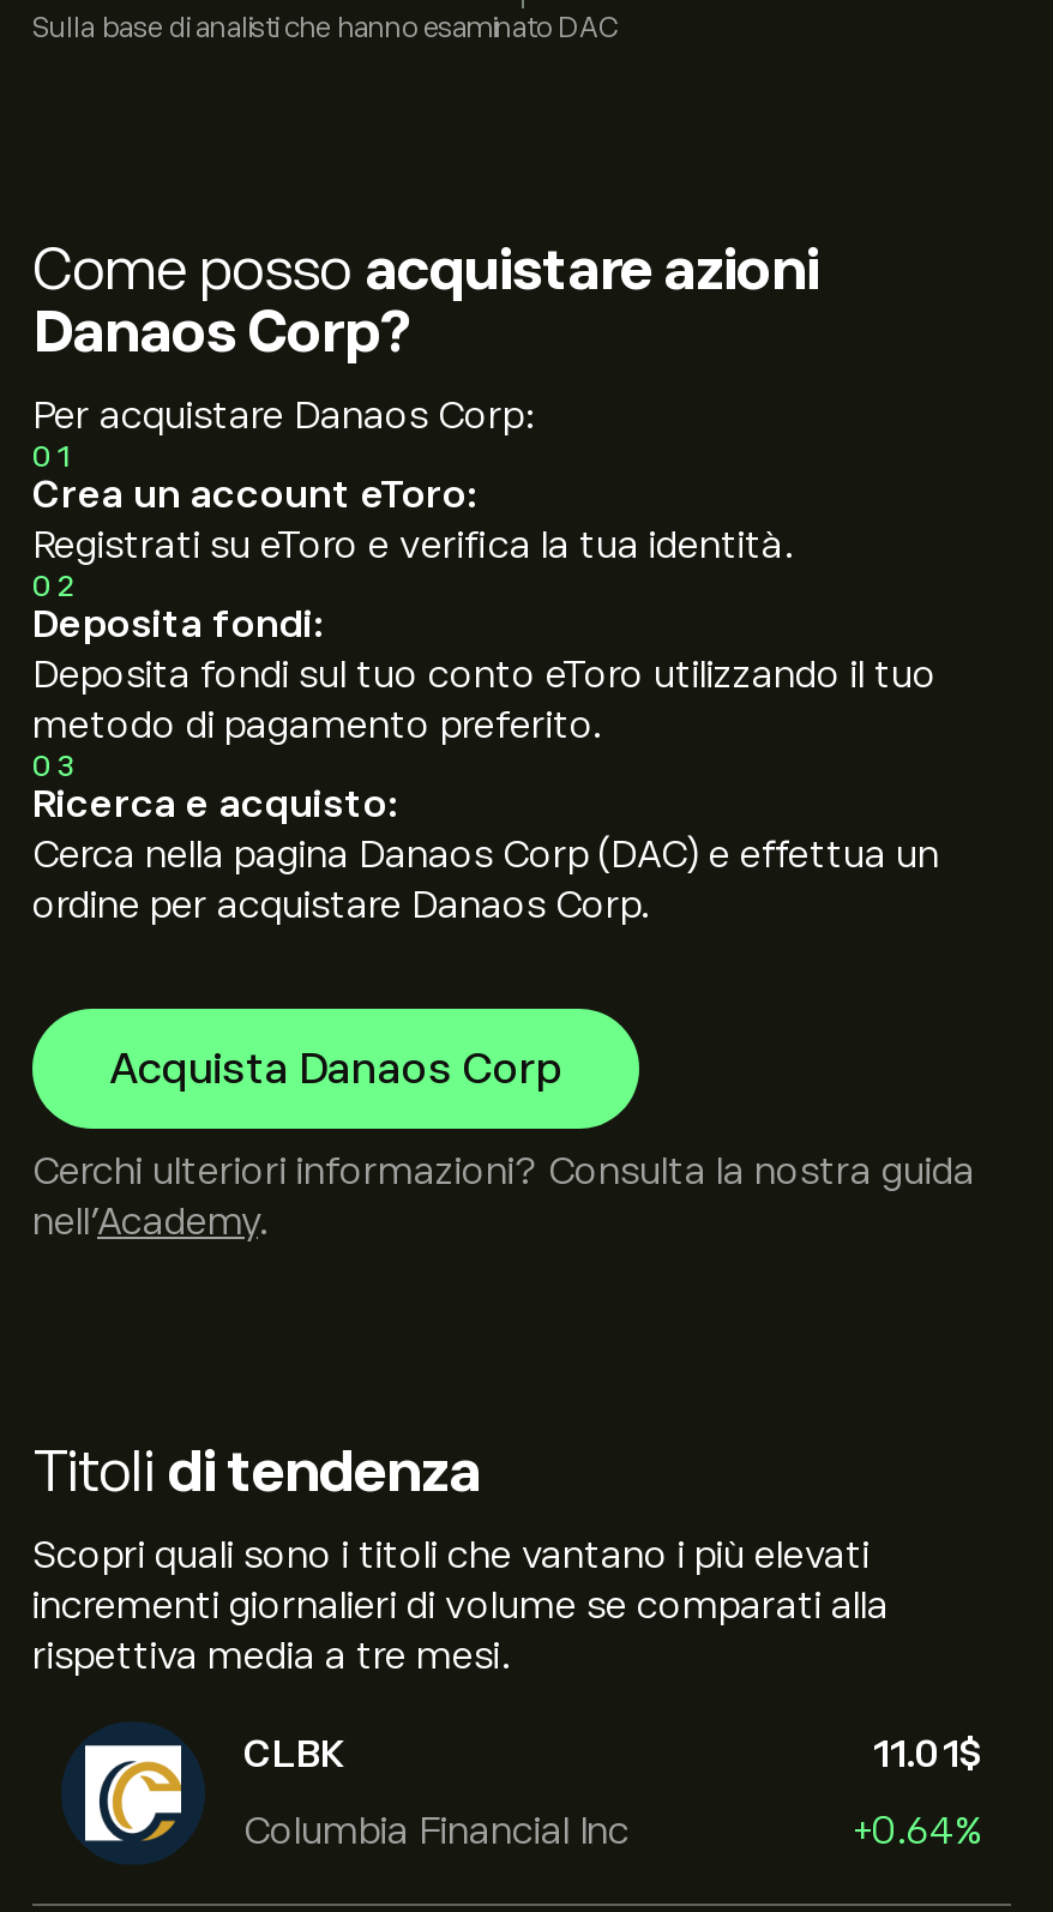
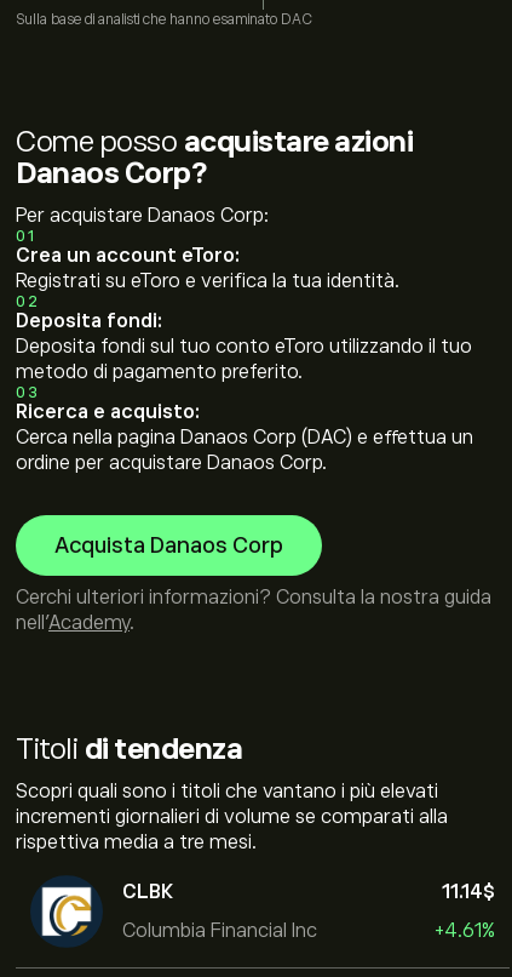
- 11.01$
+ 11.14$

- +0.64%
+ +4.61%
